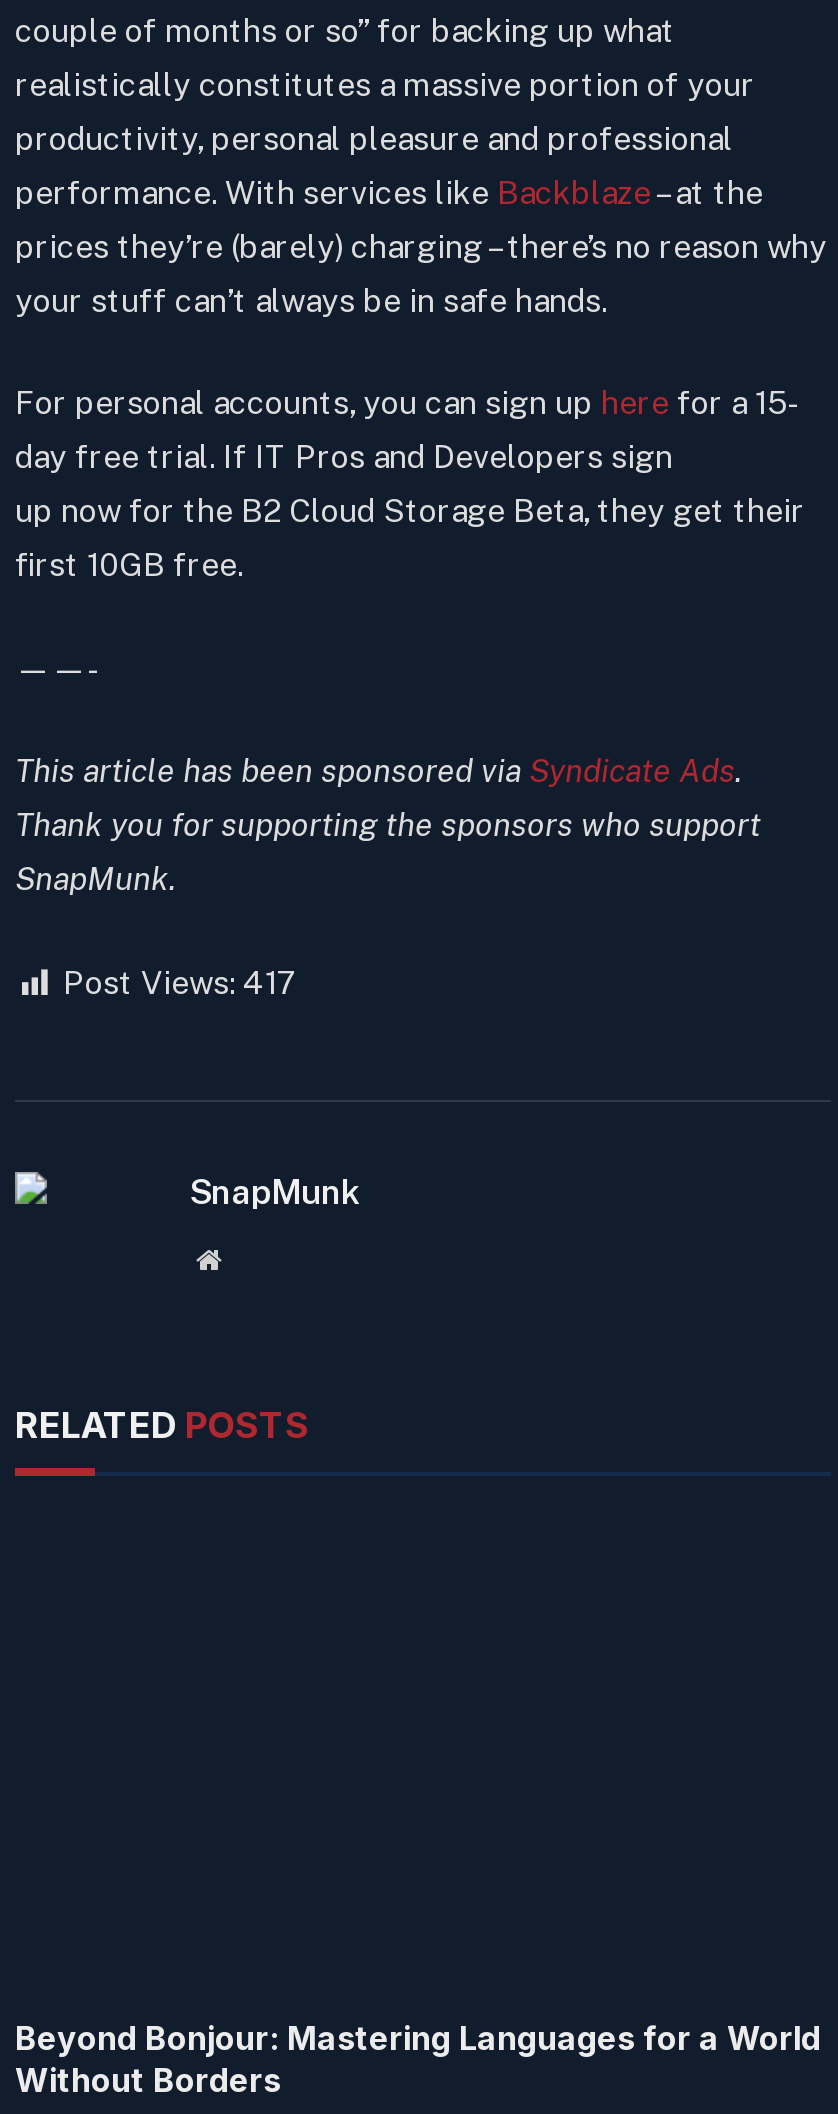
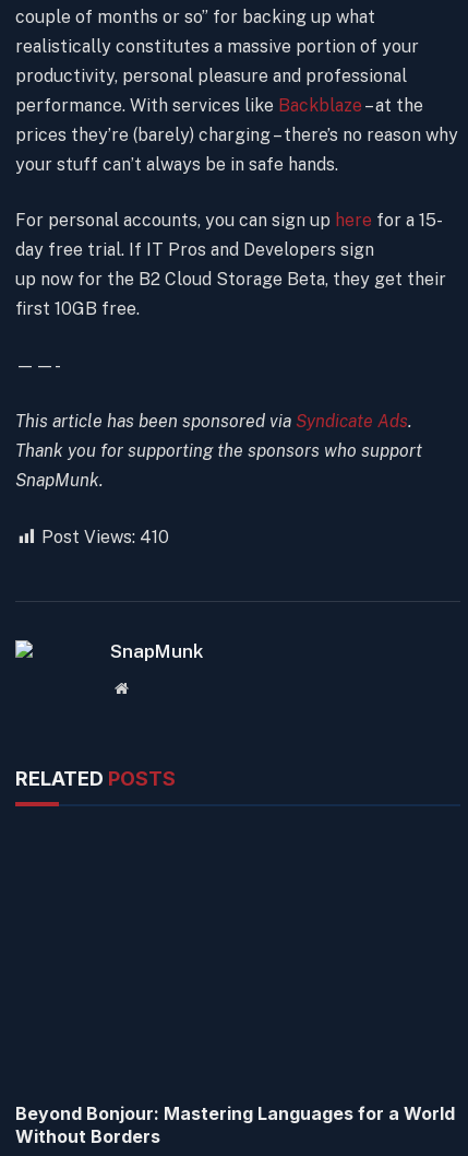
- Post Views: 417
+ Post Views: 410
